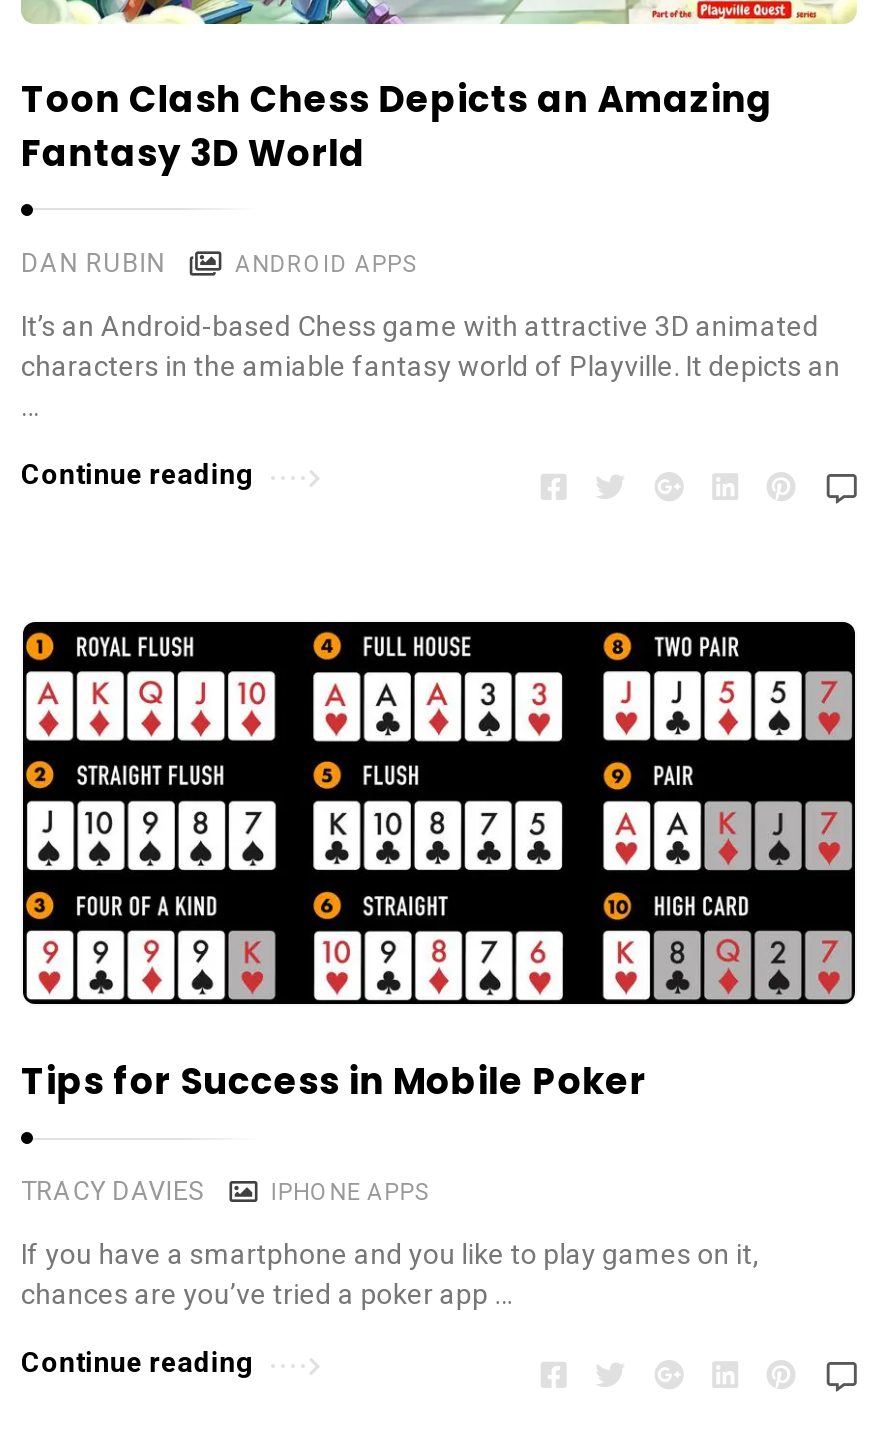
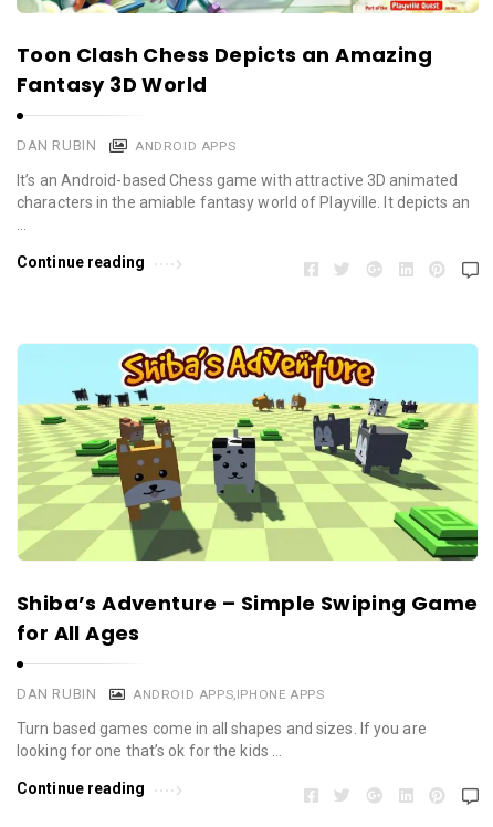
- [image]
- Tips for Success in Mobile Poker
+ [image]
+ Shiba’s Adventure – Simple Swiping Game
+ for All Ages

- TRACY DAVIES
- IPHONE APPS
+ DAN RUBIN
+ ANDROID APPS, IPHONE APPS

- If you have a smartphone and you like to play games on it,
- chances are you’ve tried a poker app …
+ Turn based games come in all shapes and sizes. If you are
+ looking for one that’s ok for the kids …
